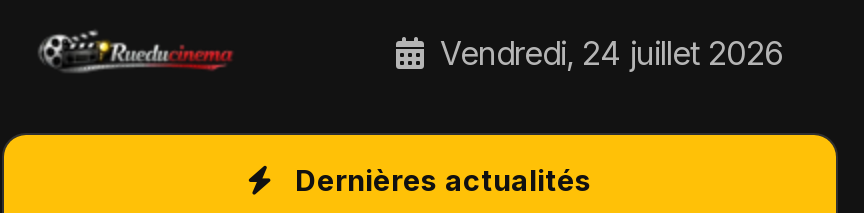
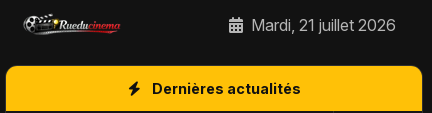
- Vendredi, 24 juillet 2026
+ Mardi, 21 juillet 2026
